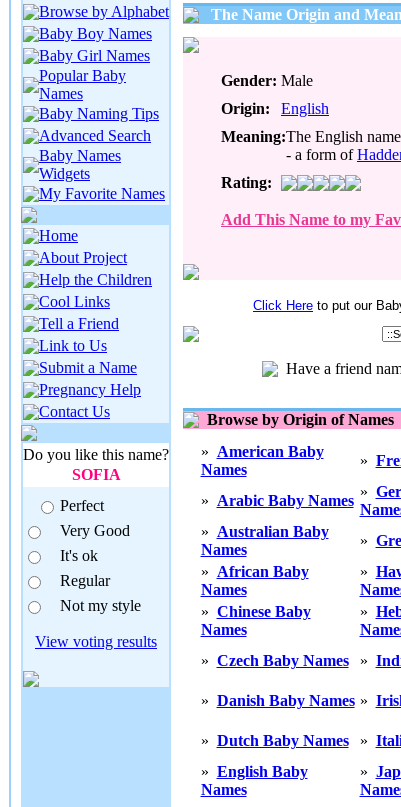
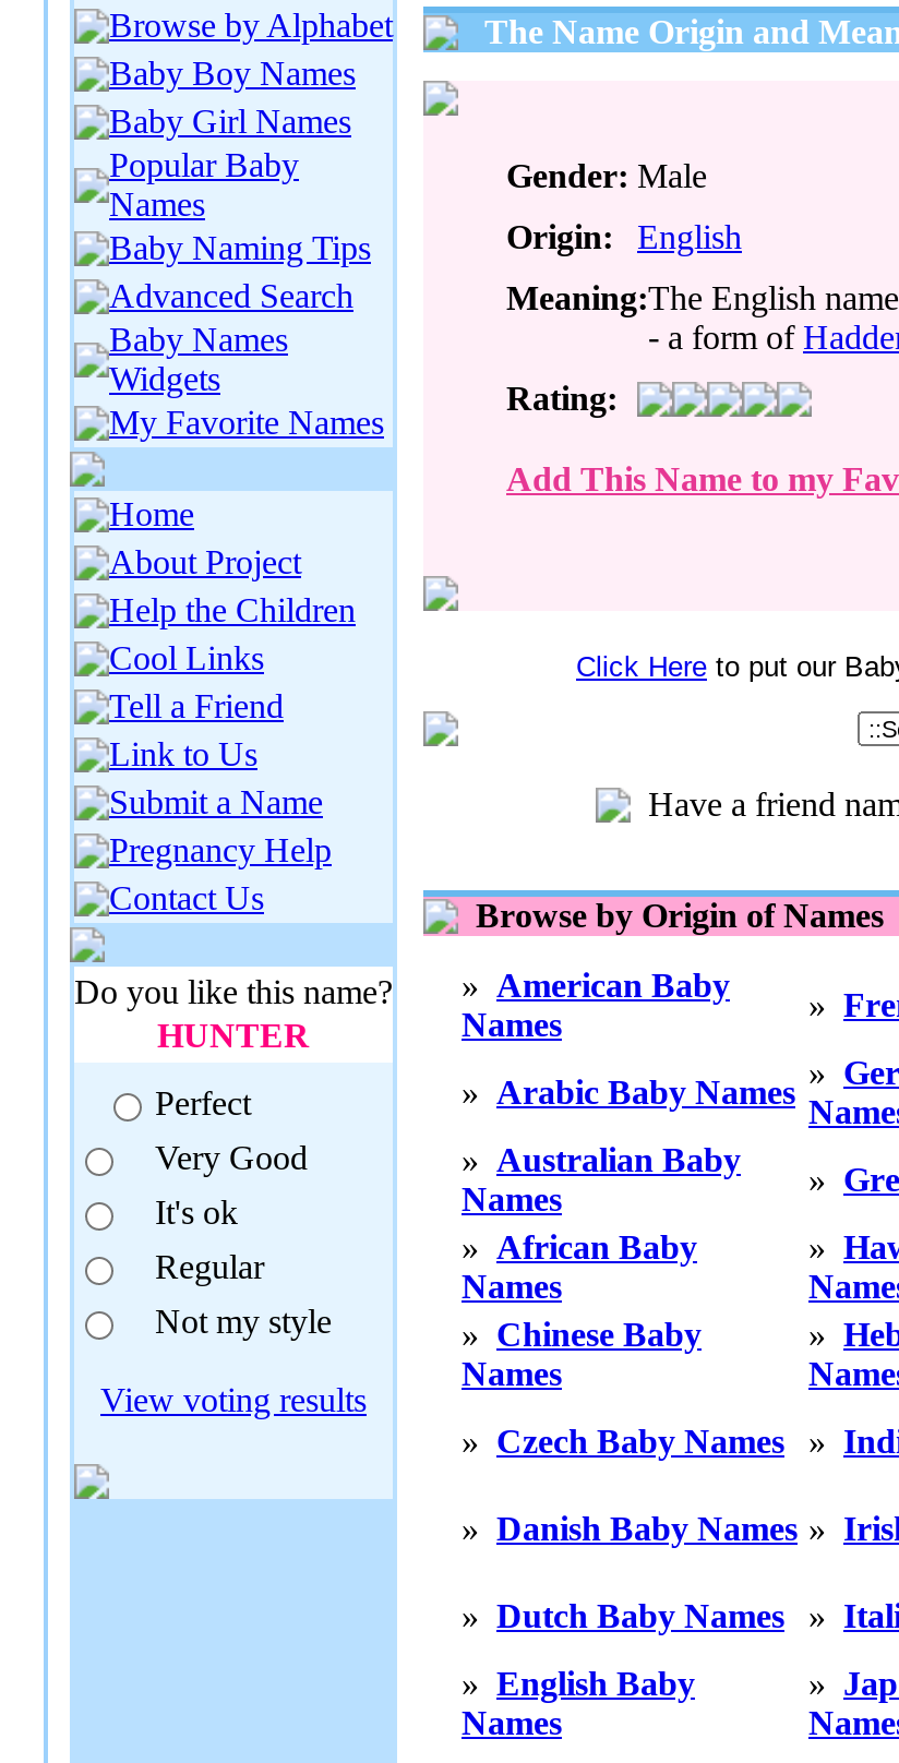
- SOFIA
+ HUNTER
